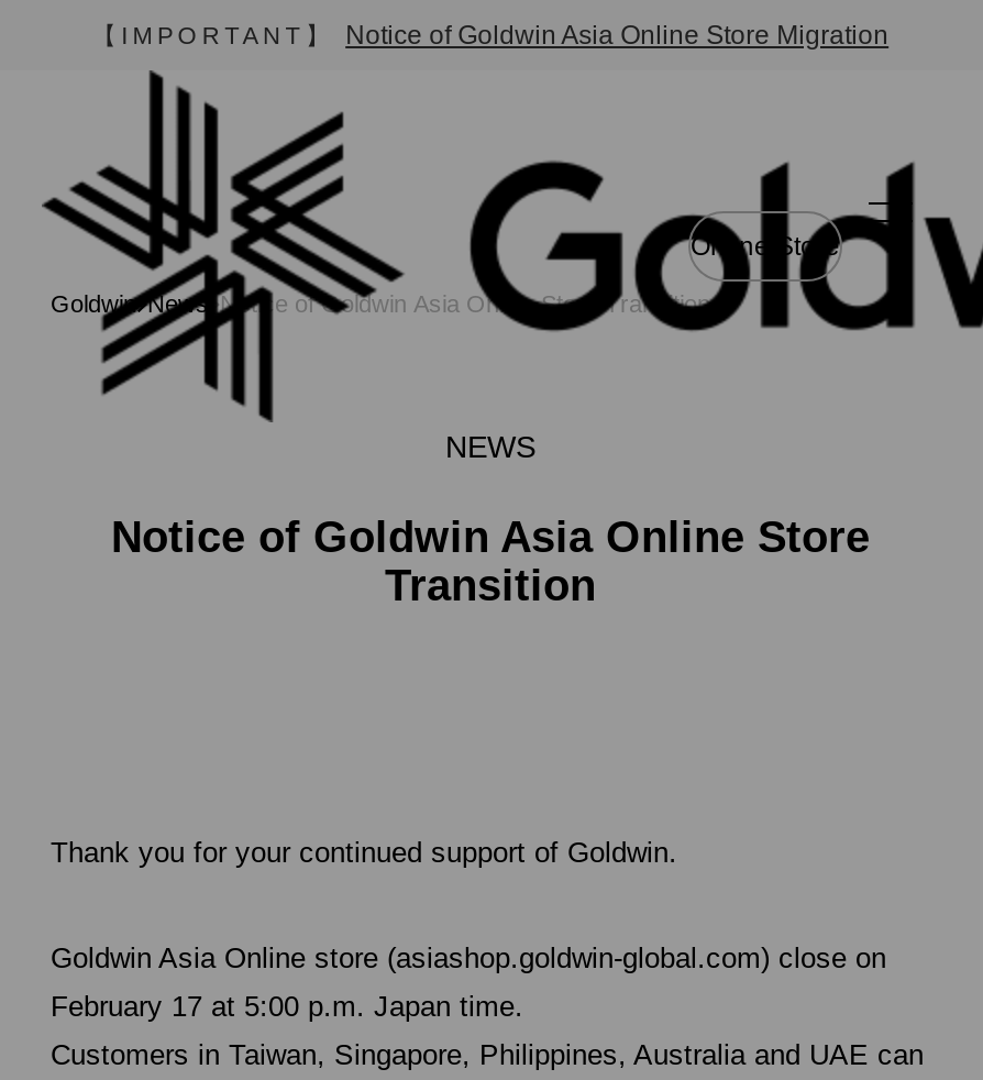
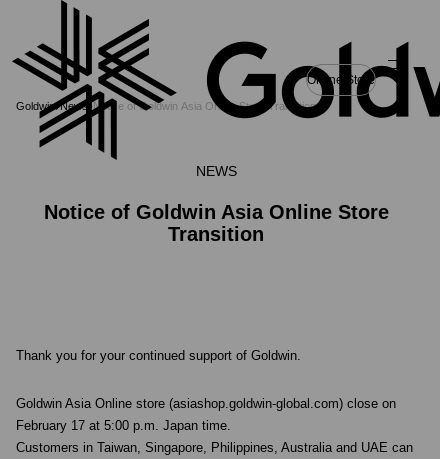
- 【IMPORTANT】 Notice of Goldwin Asia Online Store Migration
